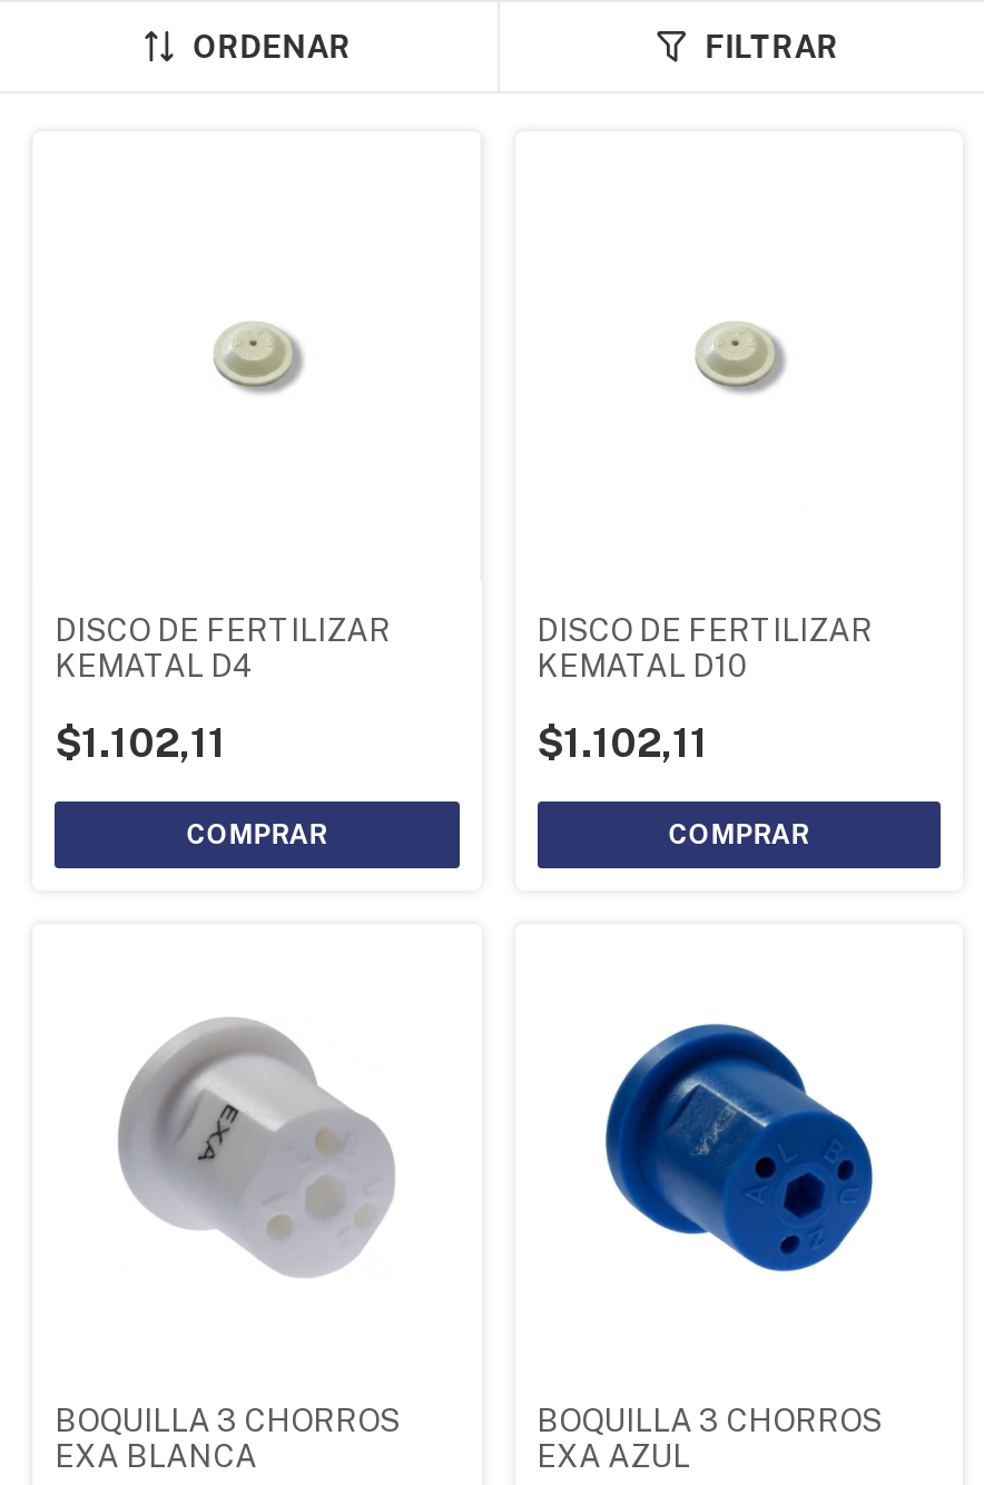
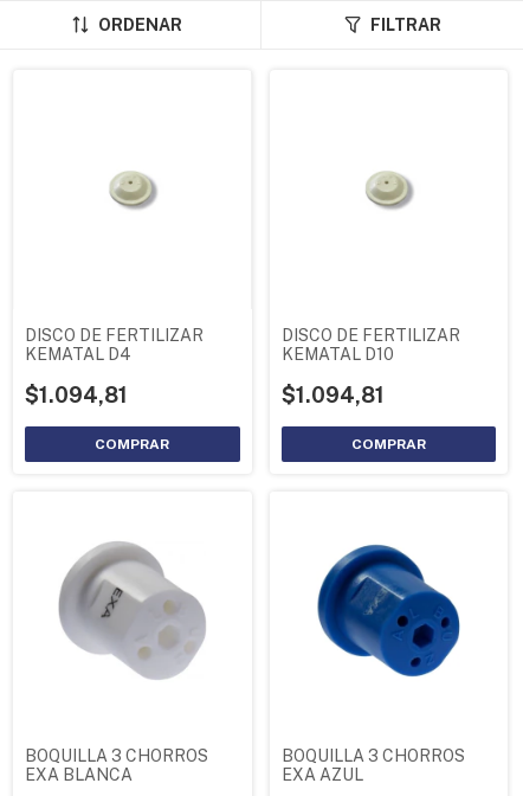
- $1.102,11
+ $1.094,81

- $1.102,11
+ $1.094,81
